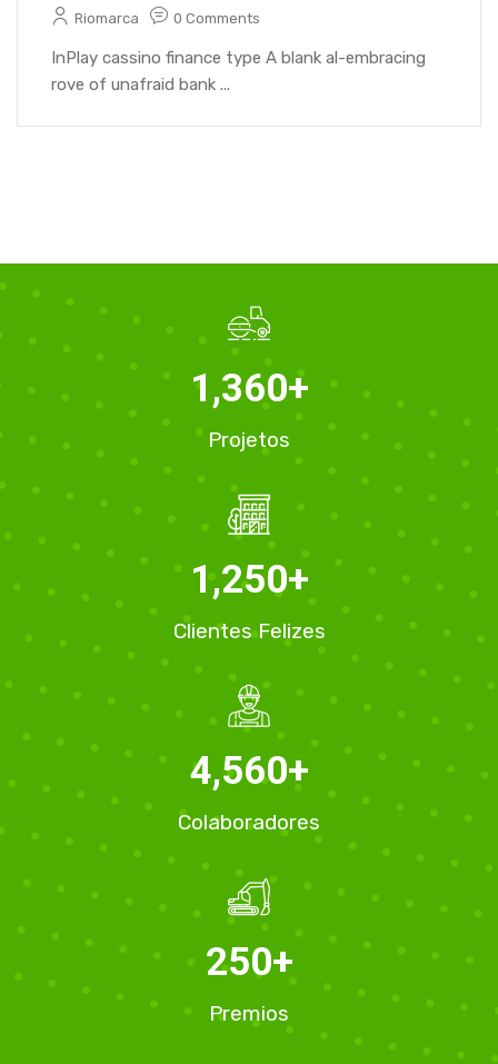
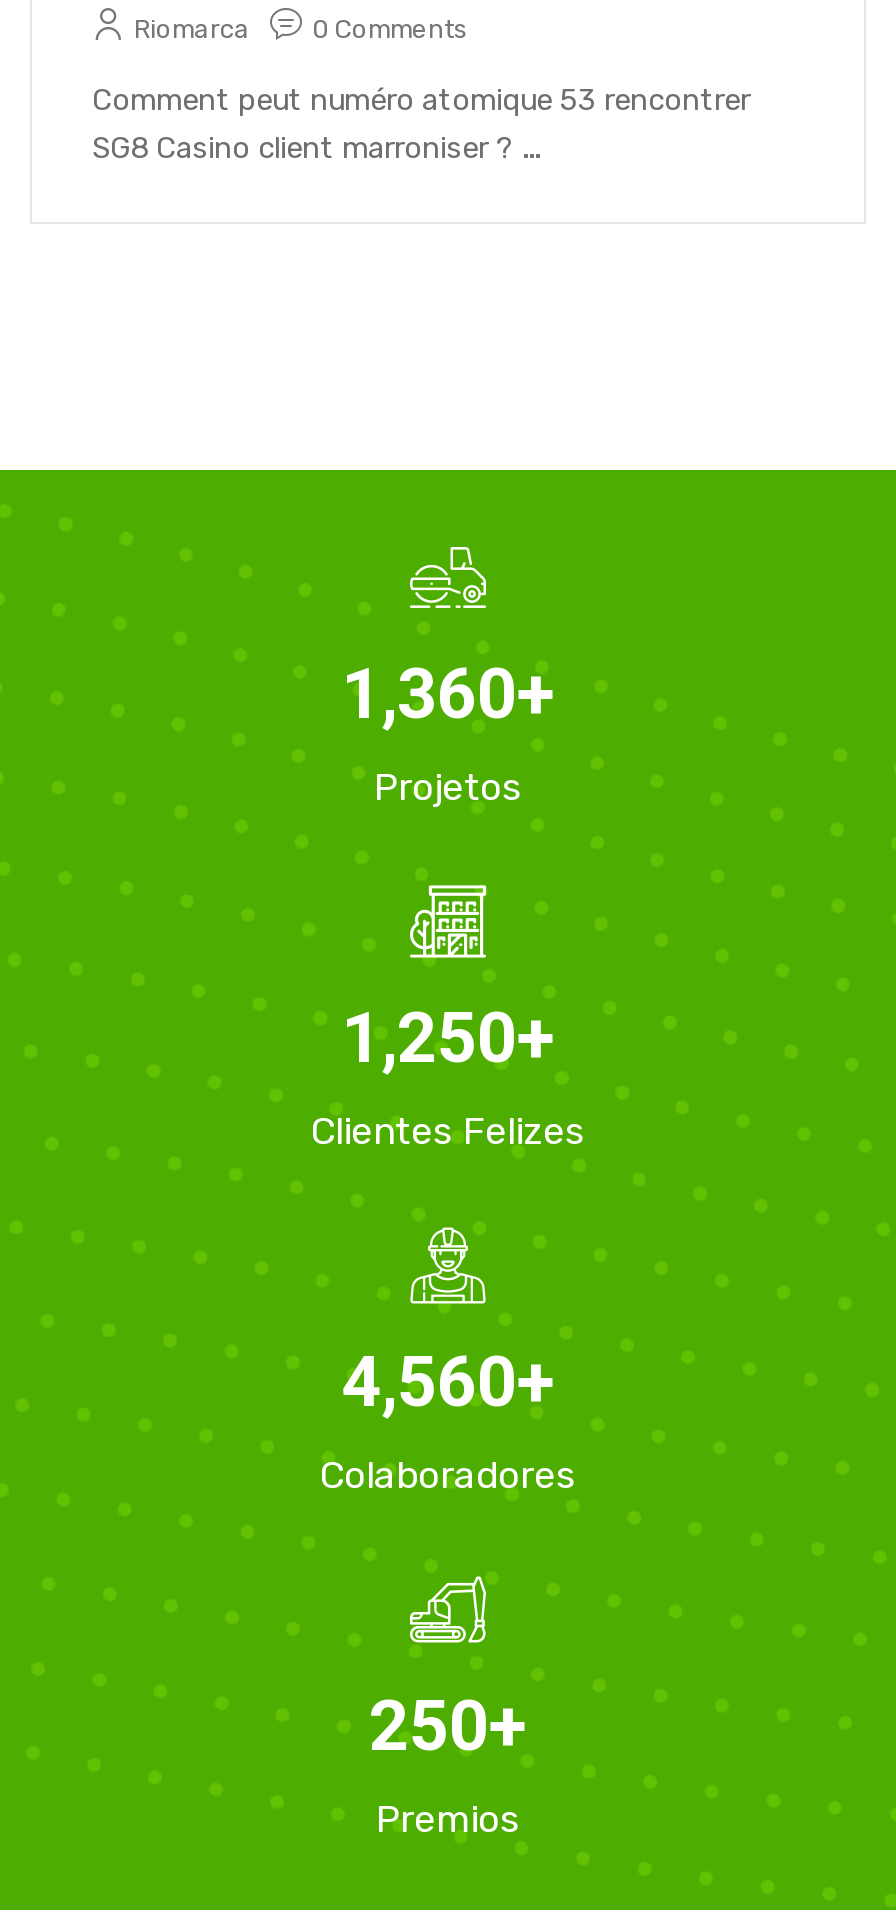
- InPlay cassino finance type A blank al-embracing
- rove of unafraid bank ...
+ Comment peut numéro atomique 53 rencontrer
+ SG8 Casino client marroniser ? ...
